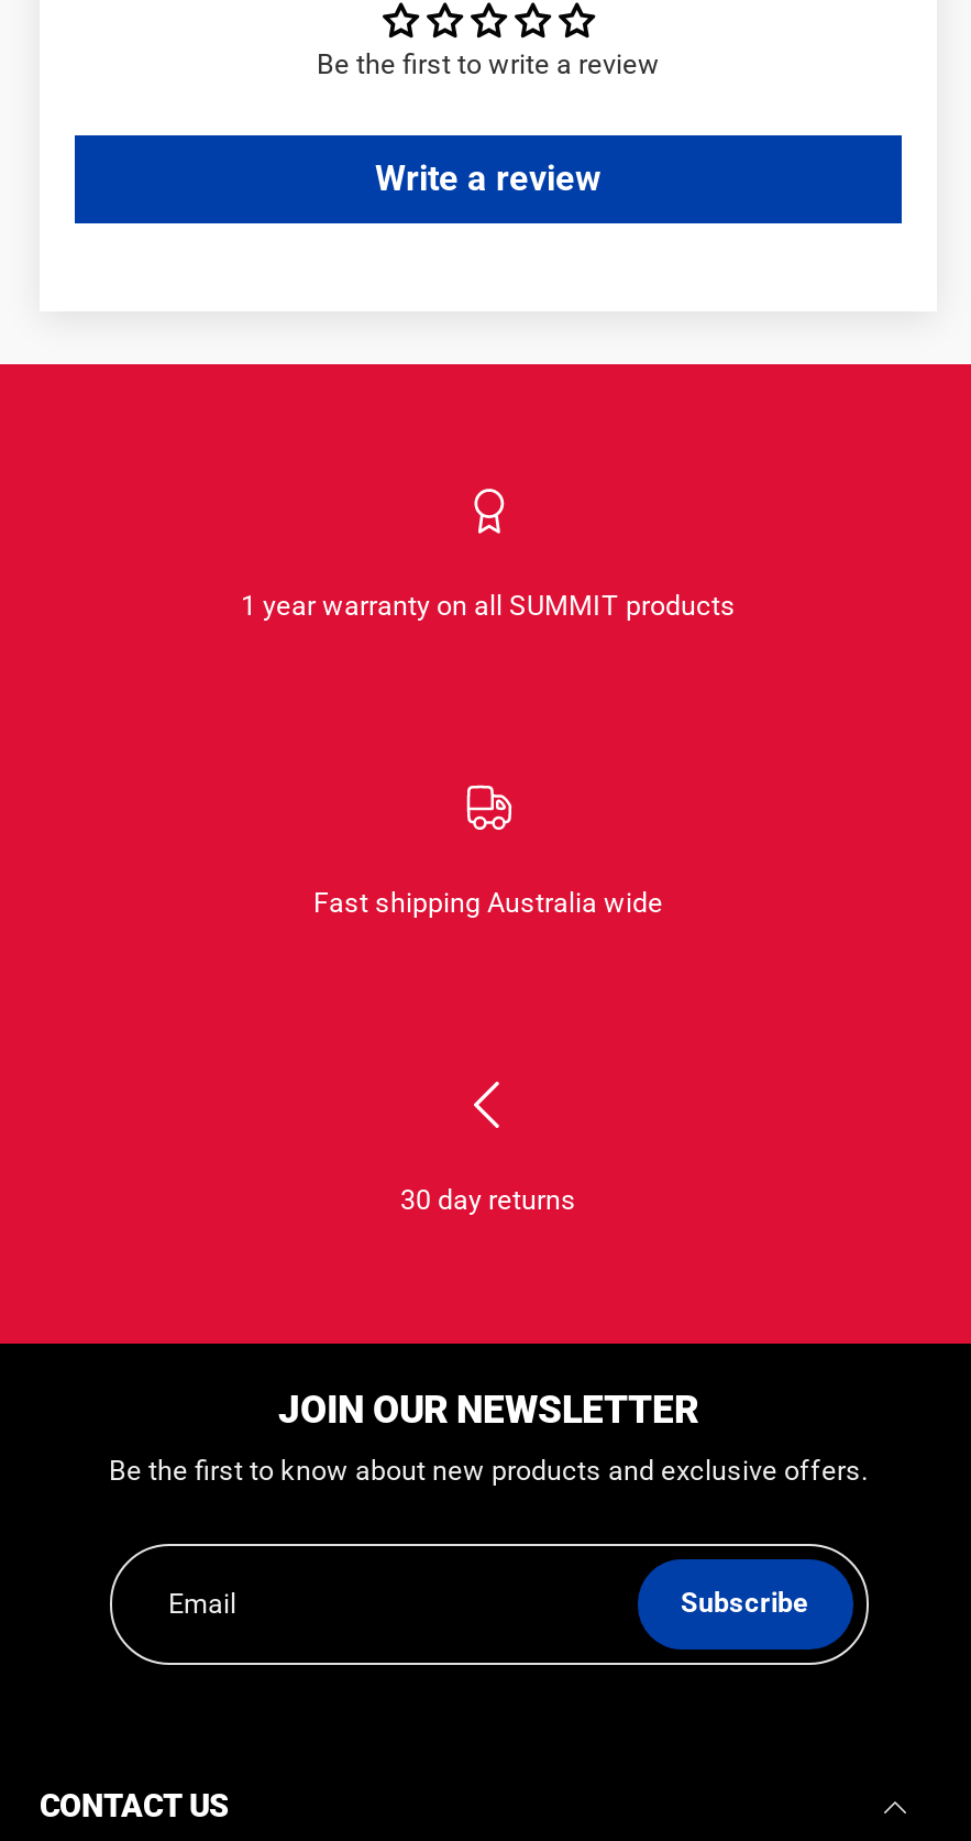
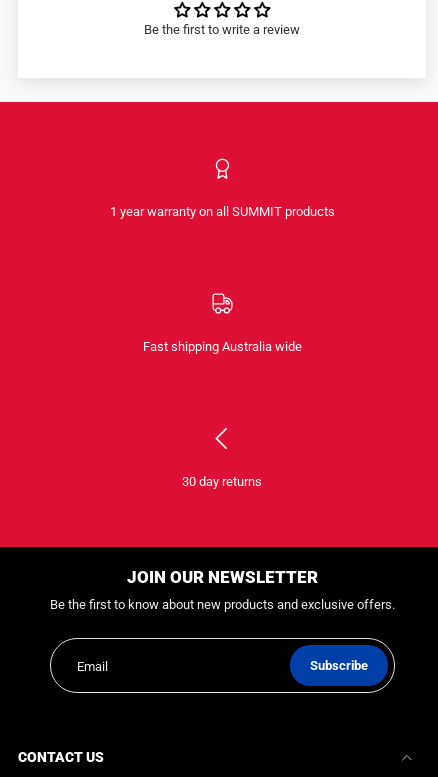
- Write a review
